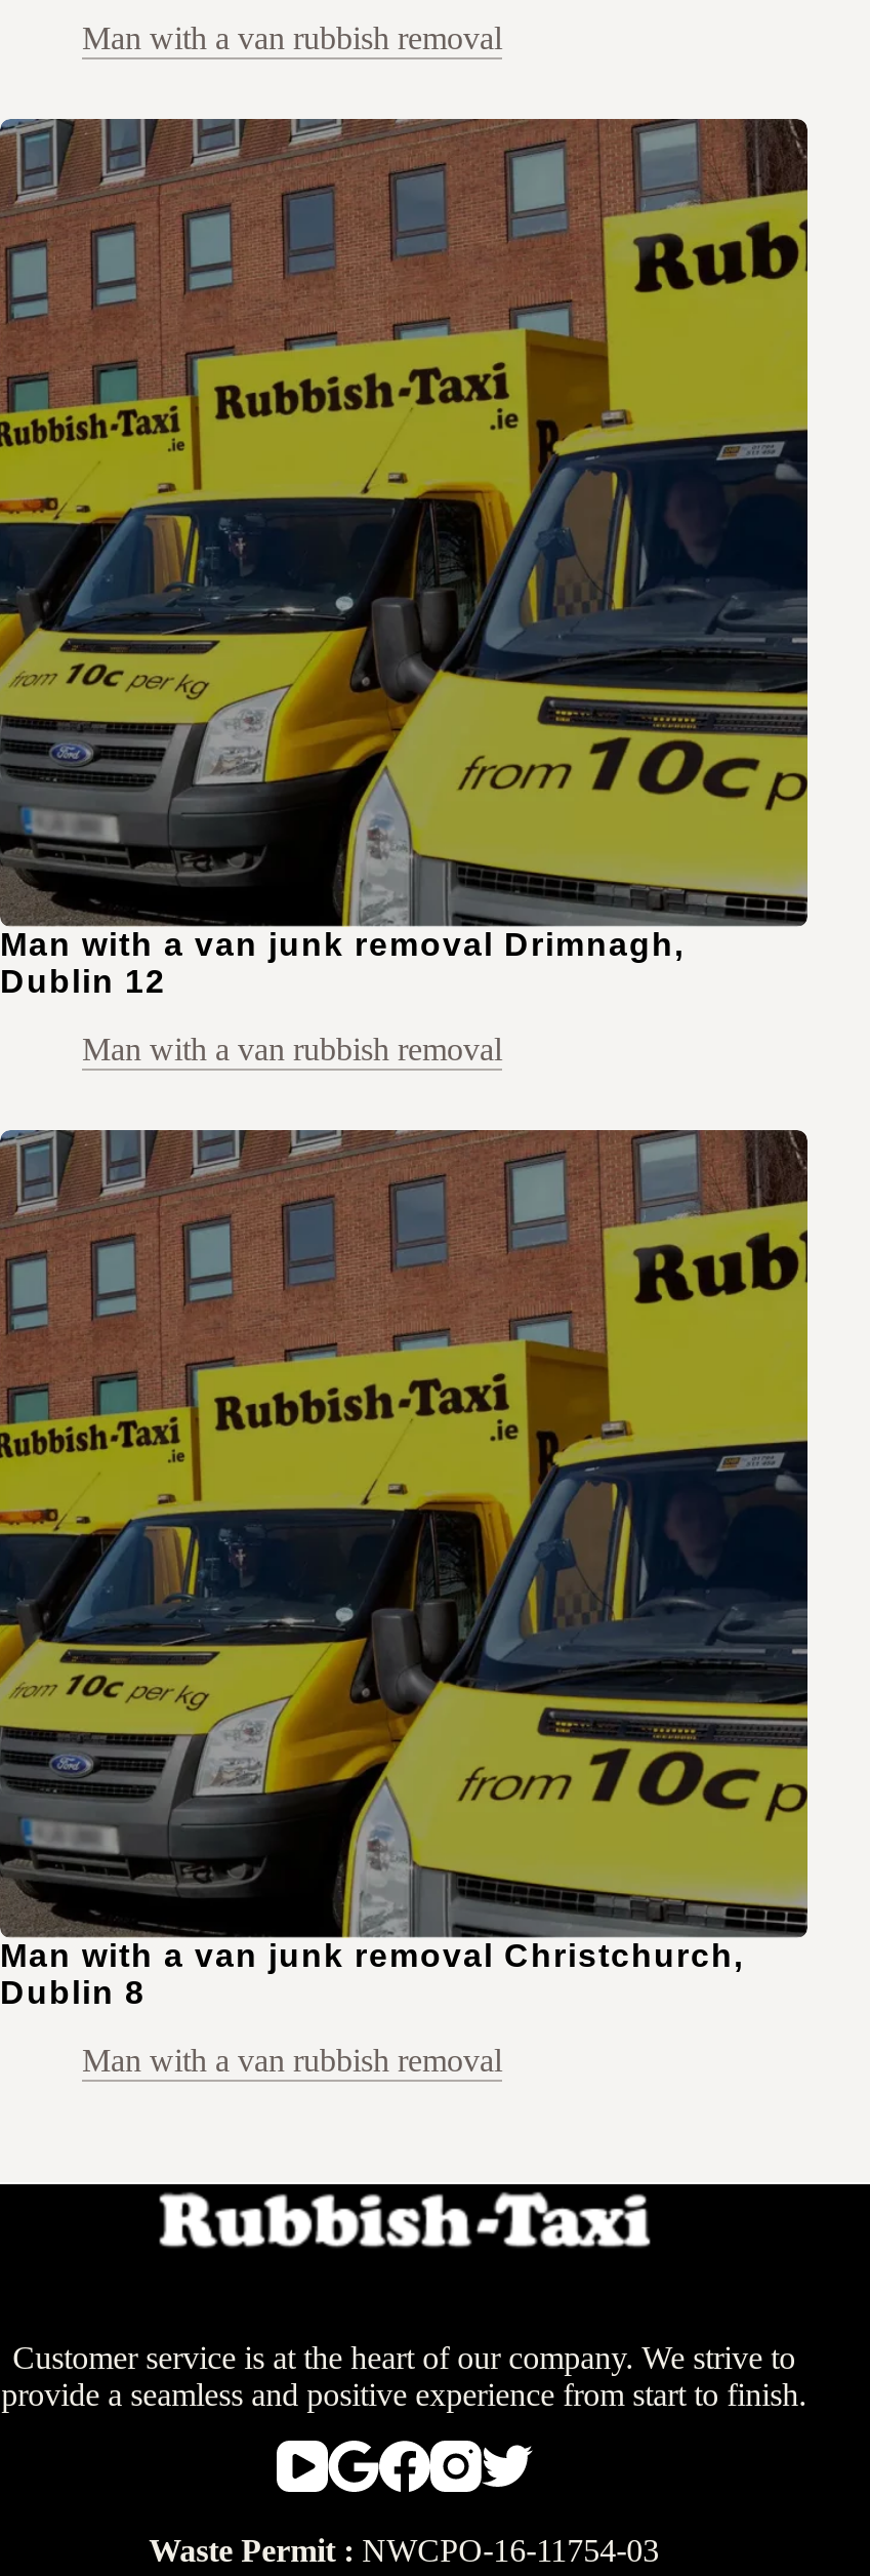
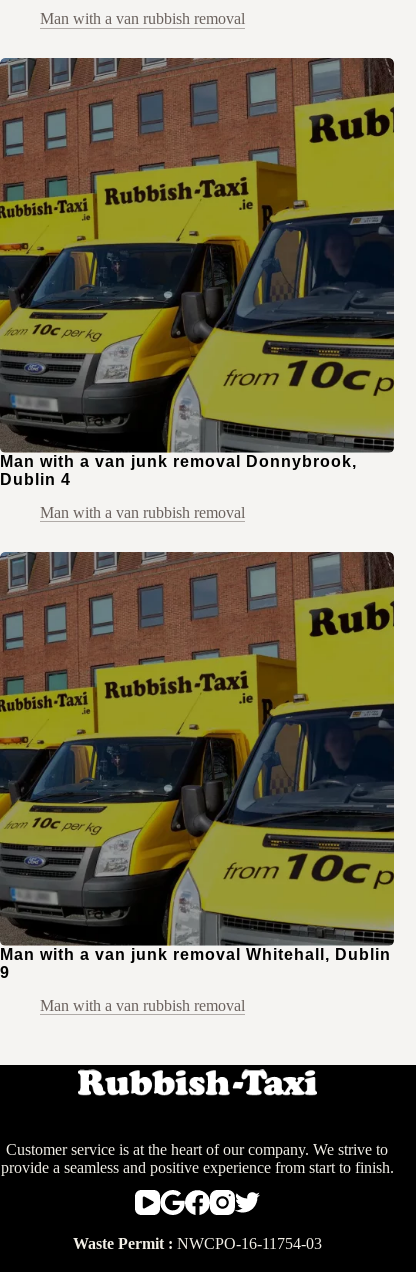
- Man with a van junk removal Drimnagh,
+ Man with a van junk removal Donnybrook,

- Dublin 12
+ Dublin 4

- Man with a van junk removal Christchurch,
- Dublin 8
+ Man with a van junk removal Whitehall, Dublin
+ 9
